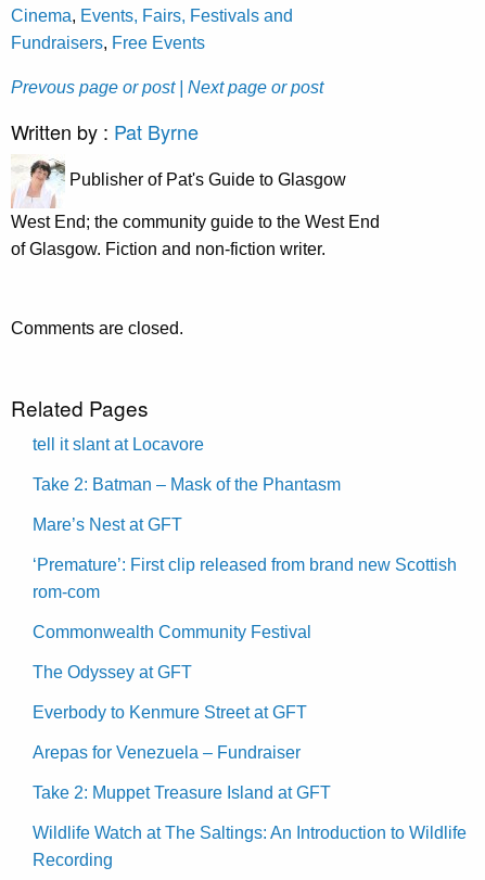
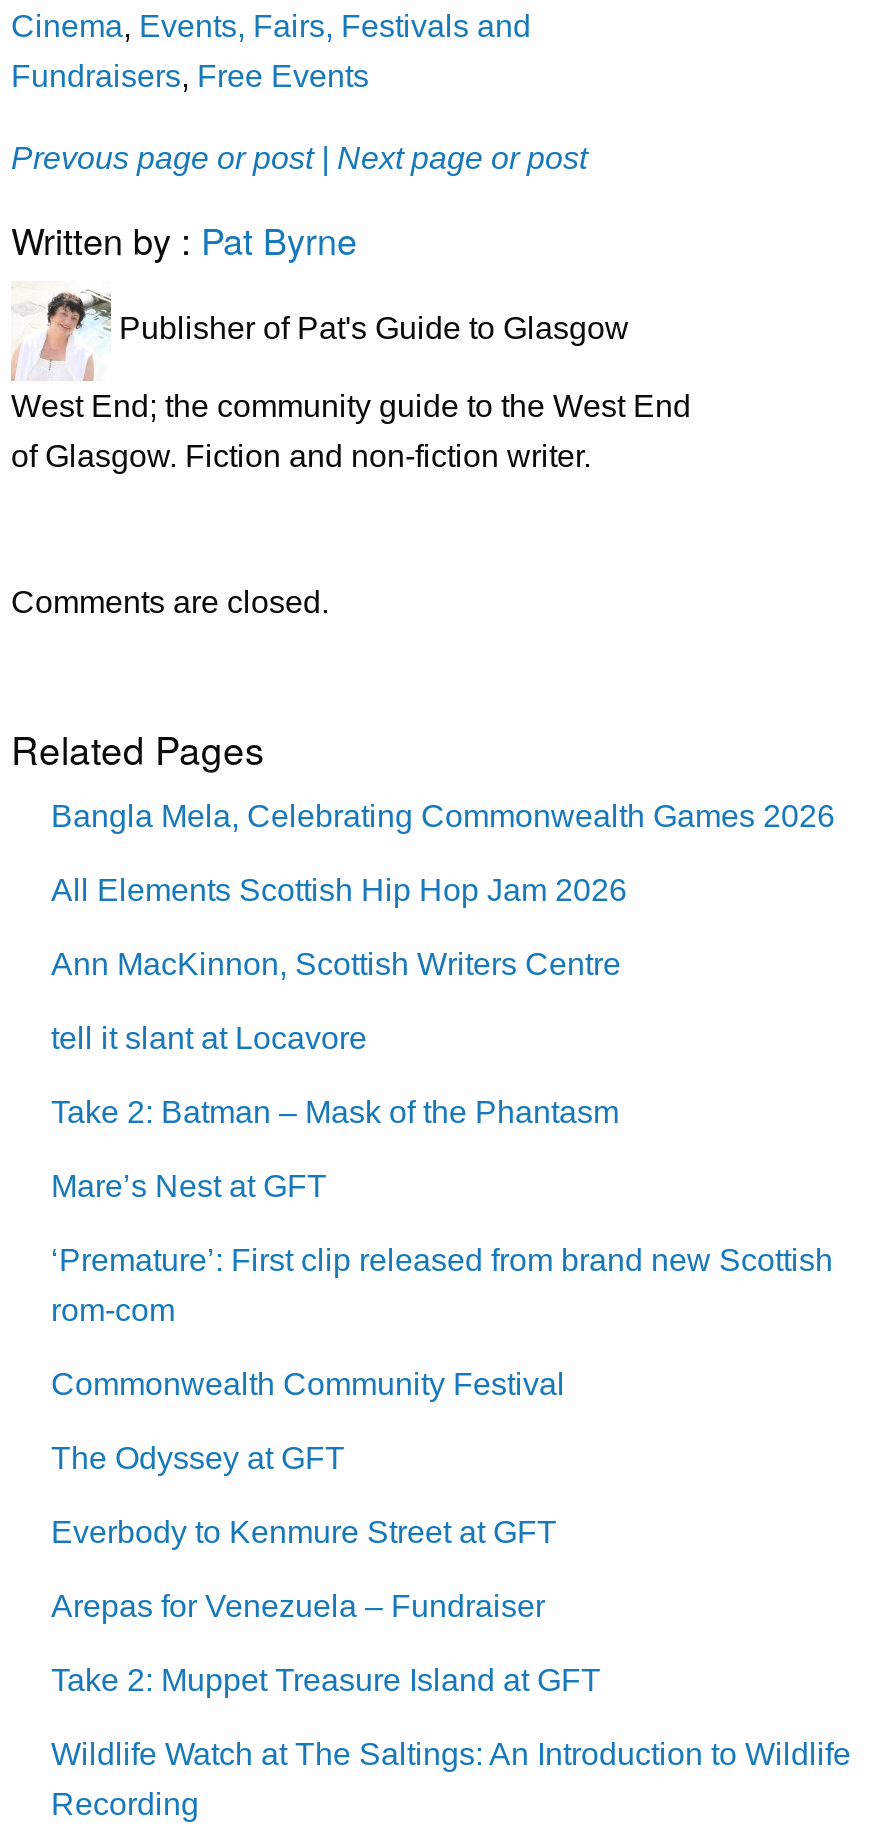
+ Bangla Mela, Celebrating Commonwealth Games 2026
+ All Elements Scottish Hip Hop Jam 2026
+ Ann MacKinnon, Scottish Writers Centre
